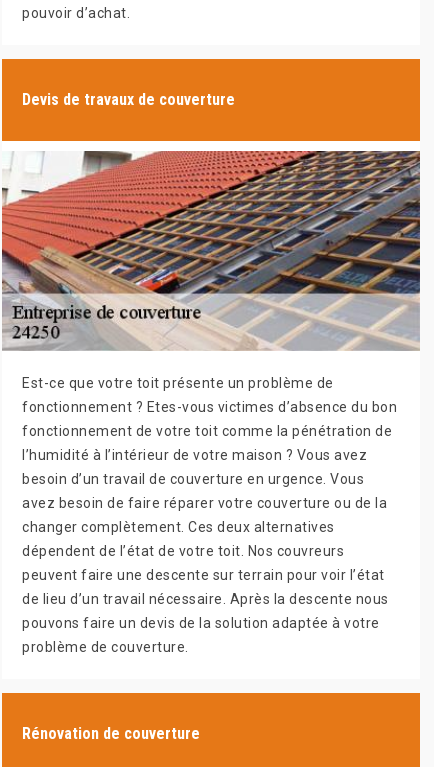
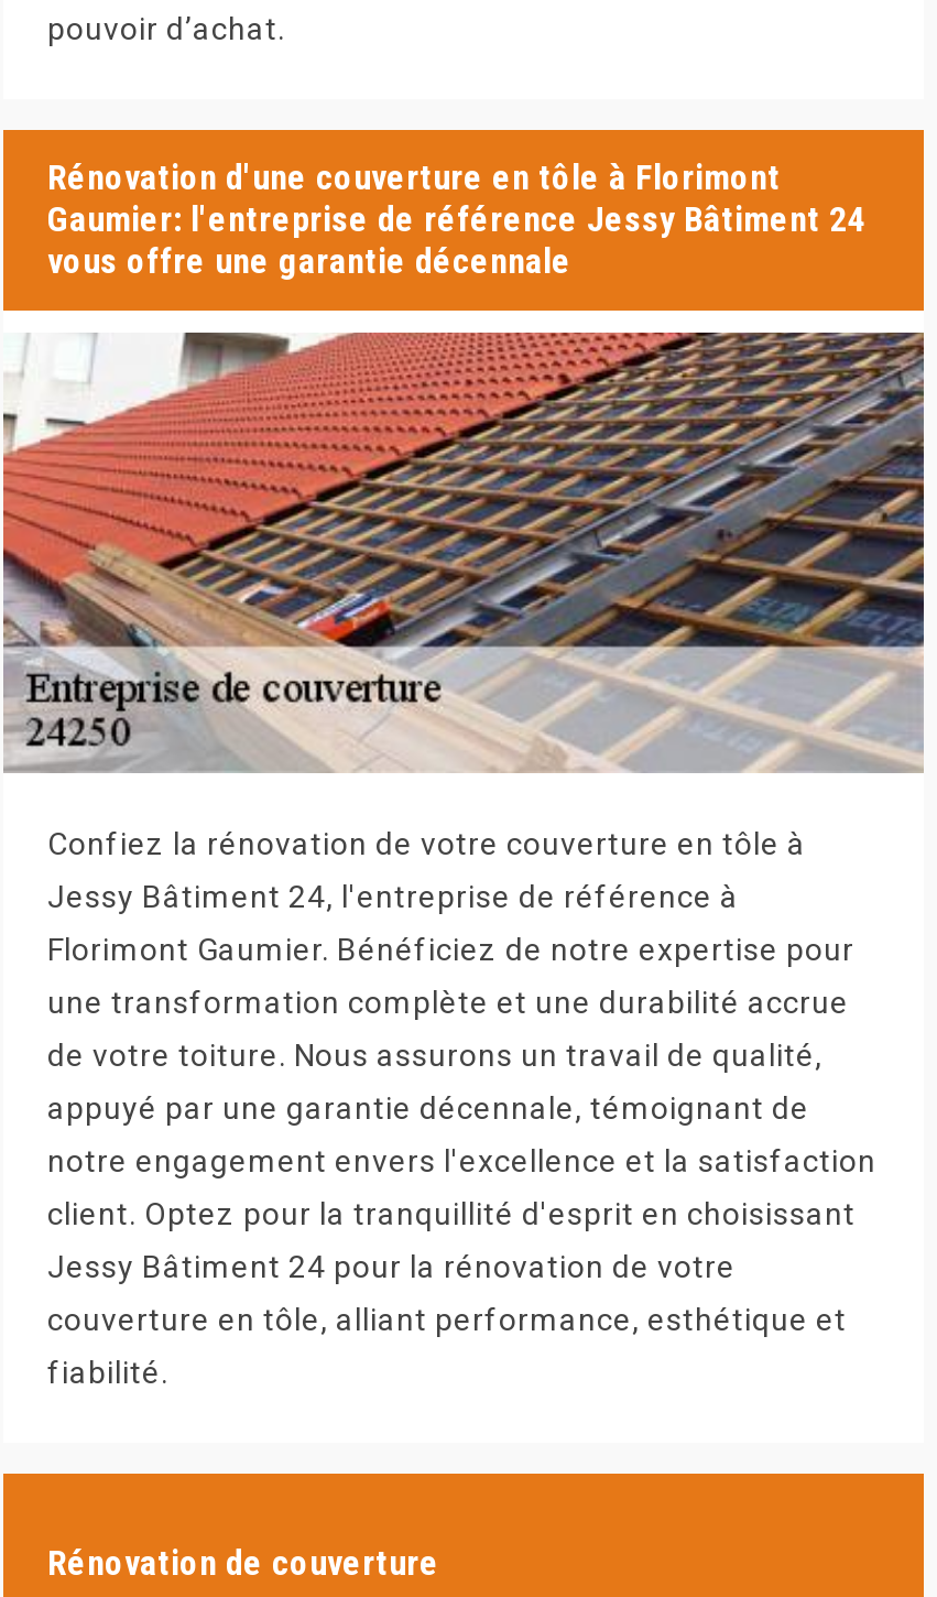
- Devis de travaux de couverture
+ Rénovation d'une couverture en tôle à Florimont
+ Gaumier: l'entreprise de référence Jessy Bâtiment 24
+ vous offre une garantie décennale

- Est-ce que votre toit présente un problème de
- fonctionnement ? Etes-vous victimes d’absence du bon
- fonctionnement de votre toit comme la pénétration de
- l’humidité à l’intérieur de votre maison ? Vous avez
- besoin d’un travail de couverture en urgence. Vous
- avez besoin de faire réparer votre couverture ou de la
- changer complètement. Ces deux alternatives
- dépendent de l’état de votre toit. Nos couvreurs
- peuvent faire une descente sur terrain pour voir l’état
- de lieu d’un travail nécessaire. Après la descente nous
- pouvons faire un devis de la solution adaptée à votre
- problème de couverture.
+ Confiez la rénovation de votre couverture en tôle à
+ Jessy Bâtiment 24, l'entreprise de référence à
+ Florimont Gaumier. Bénéficiez de notre expertise pour
+ une transformation complète et une durabilité accrue
+ de votre toiture. Nous assurons un travail de qualité,
+ appuyé par une garantie décennale, témoignant de
+ notre engagement envers l'excellence et la satisfaction
+ client. Optez pour la tranquillité d'esprit en choisissant
+ Jessy Bâtiment 24 pour la rénovation de votre
+ couverture en tôle, alliant performance, esthétique et
+ fiabilité.
